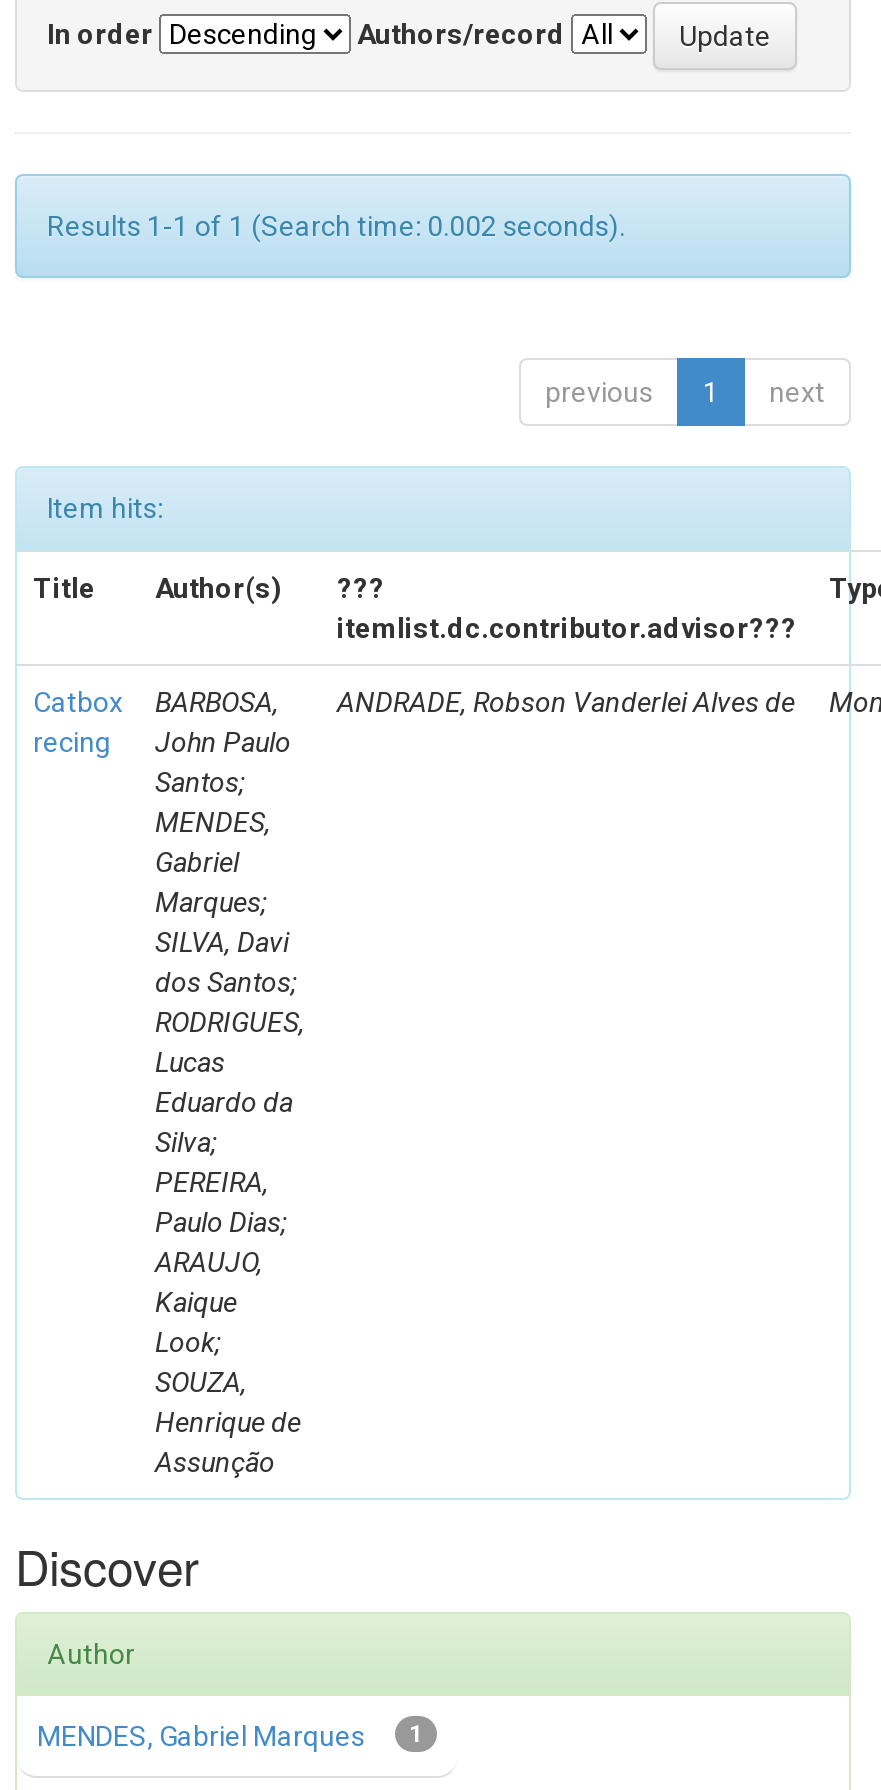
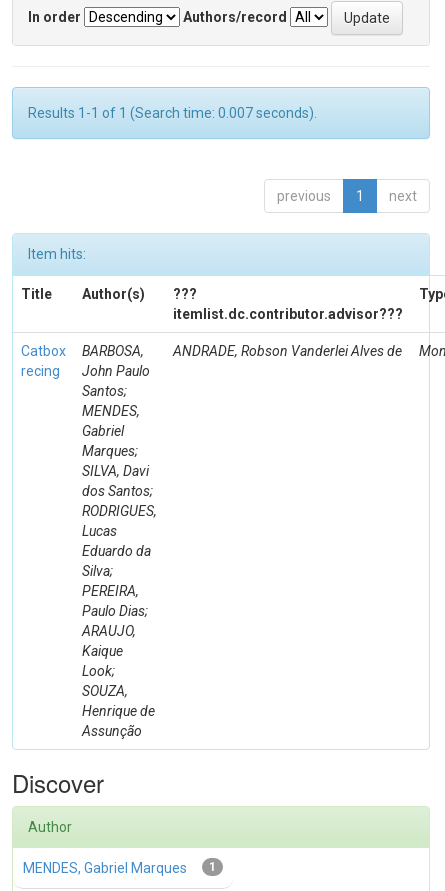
- Results 1-1 of 1 (Search time: 0.002 seconds).
+ Results 1-1 of 1 (Search time: 0.007 seconds).
